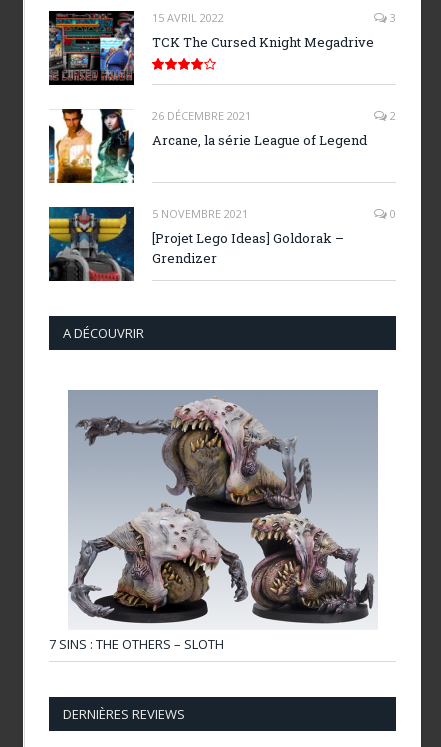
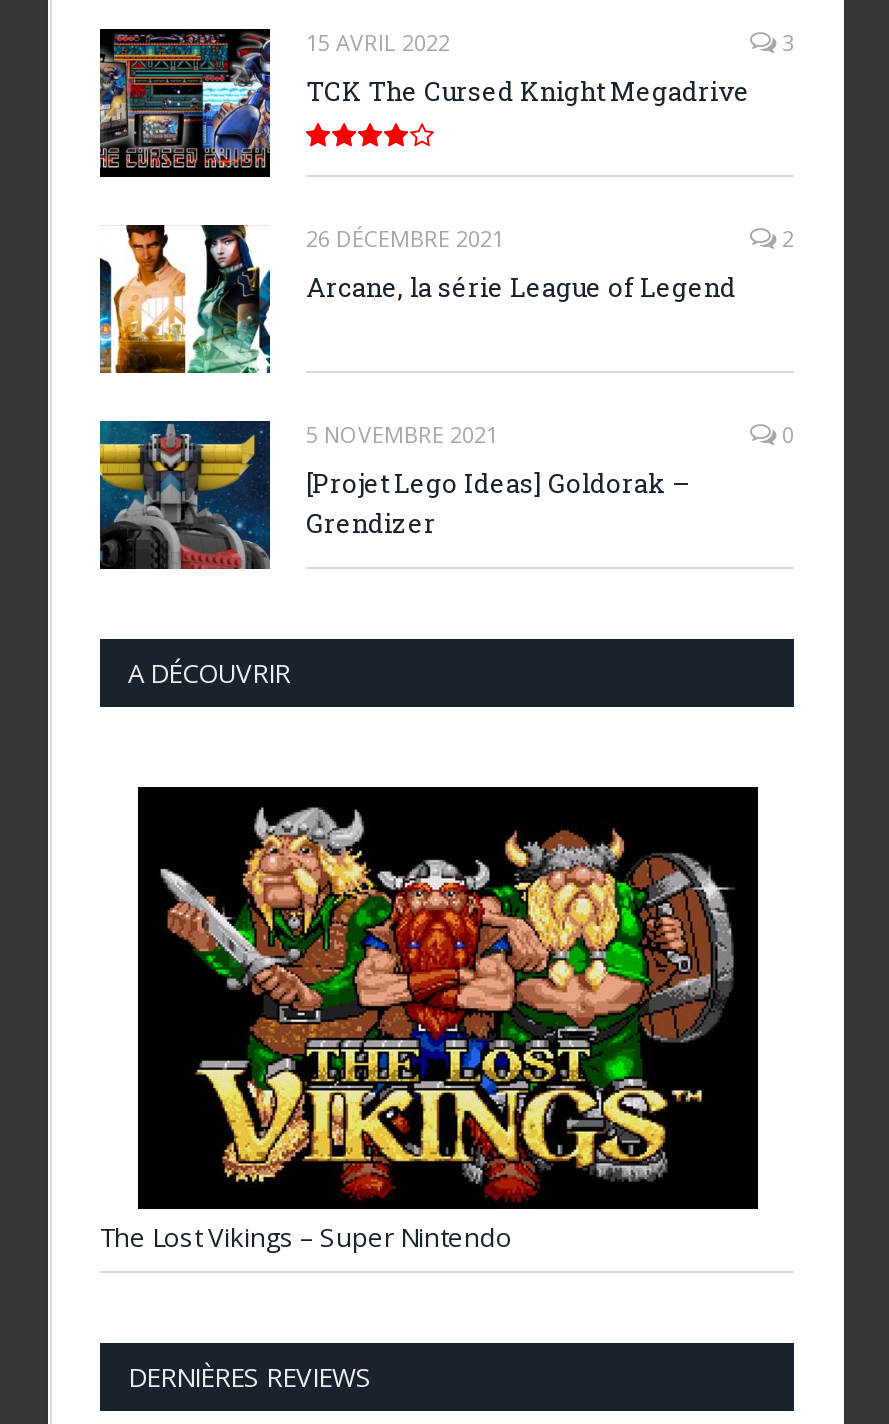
- [image]
- 7 SINS : THE OTHERS – SLOTH
+ [image]
+ The Lost Vikings – Super Nintendo
